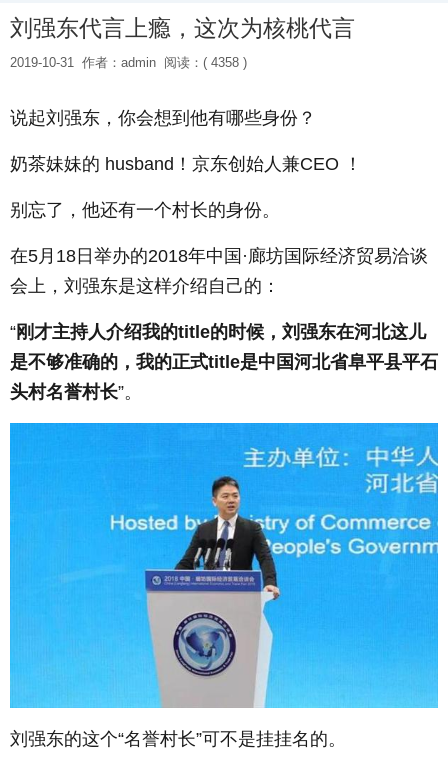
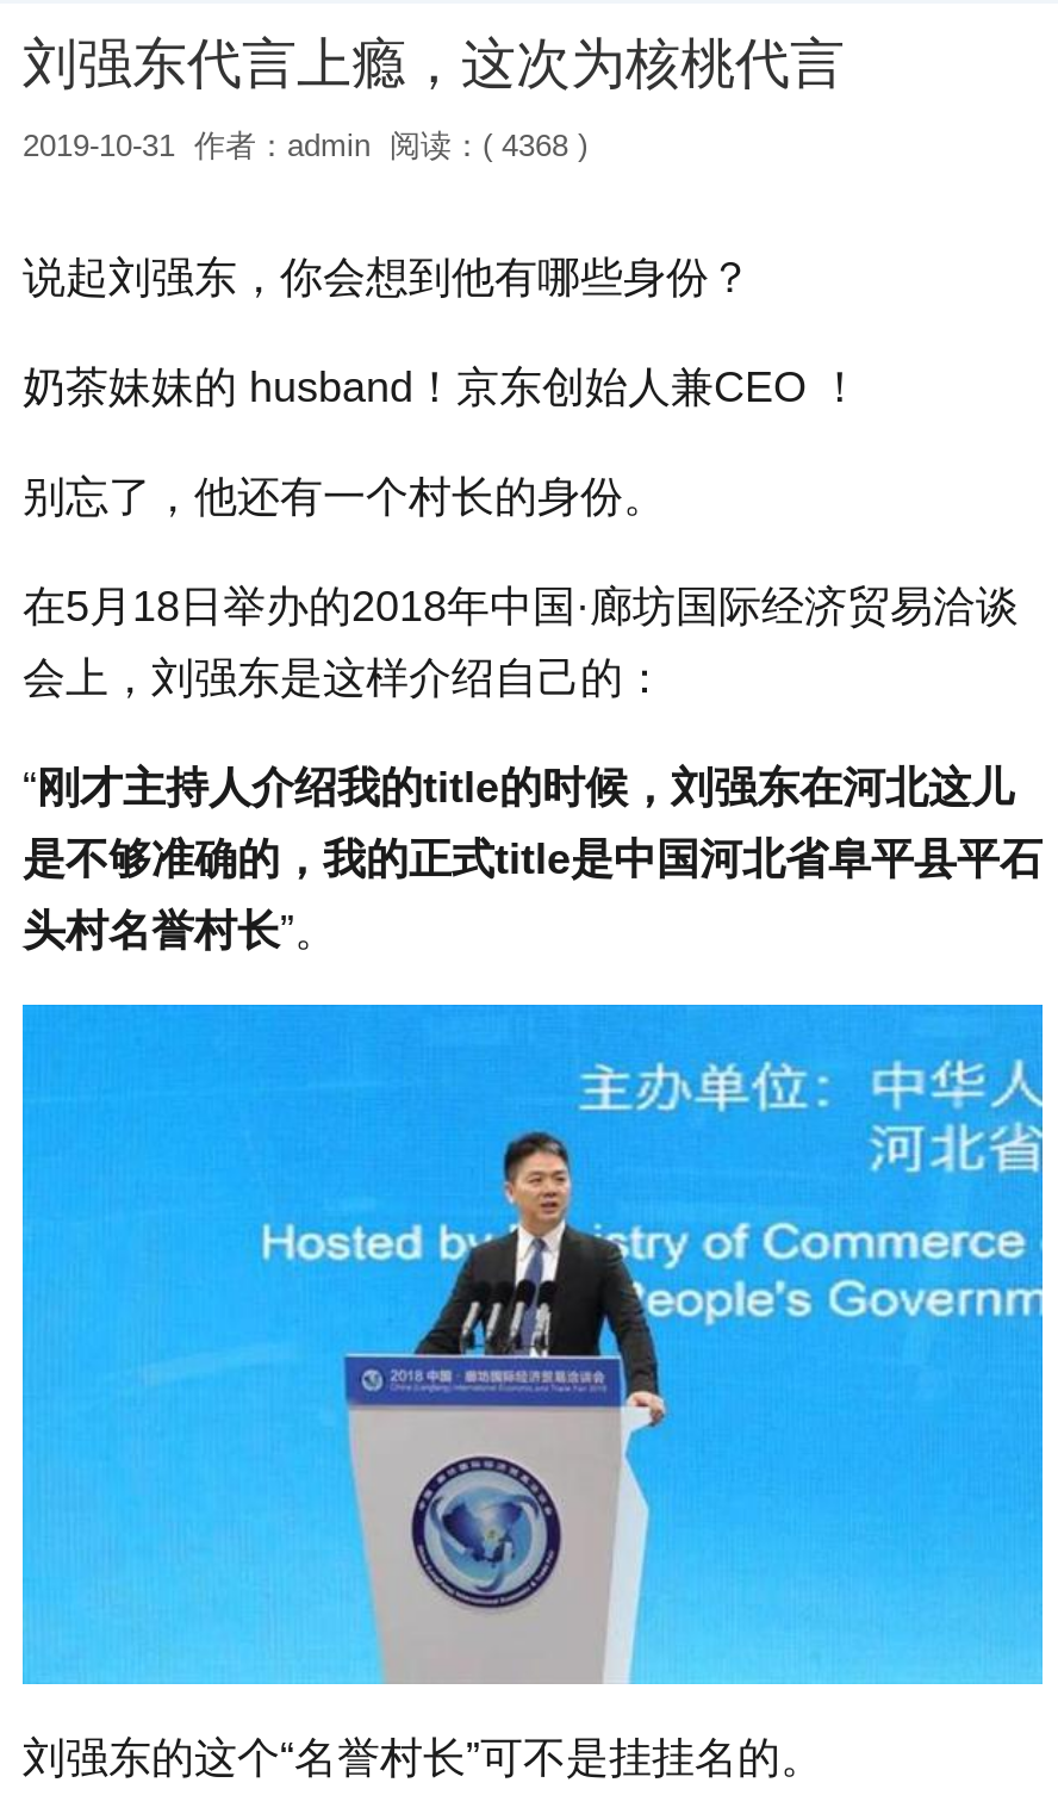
- 2019-10-31 作者：admin 阅读：( 4358 )
+ 2019-10-31 作者：admin 阅读：( 4368 )
